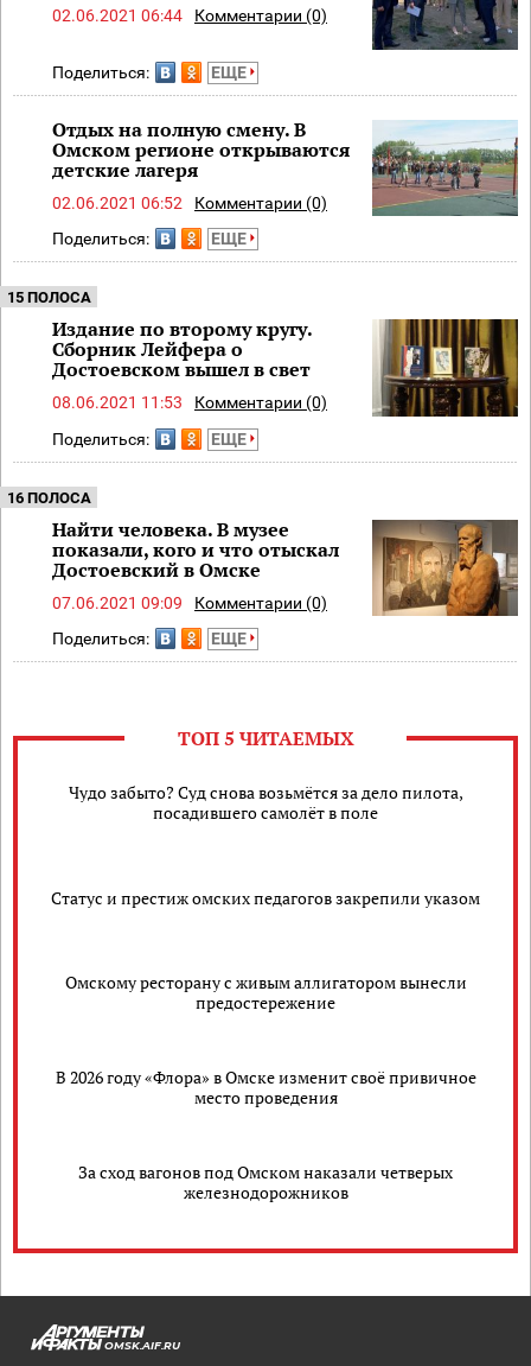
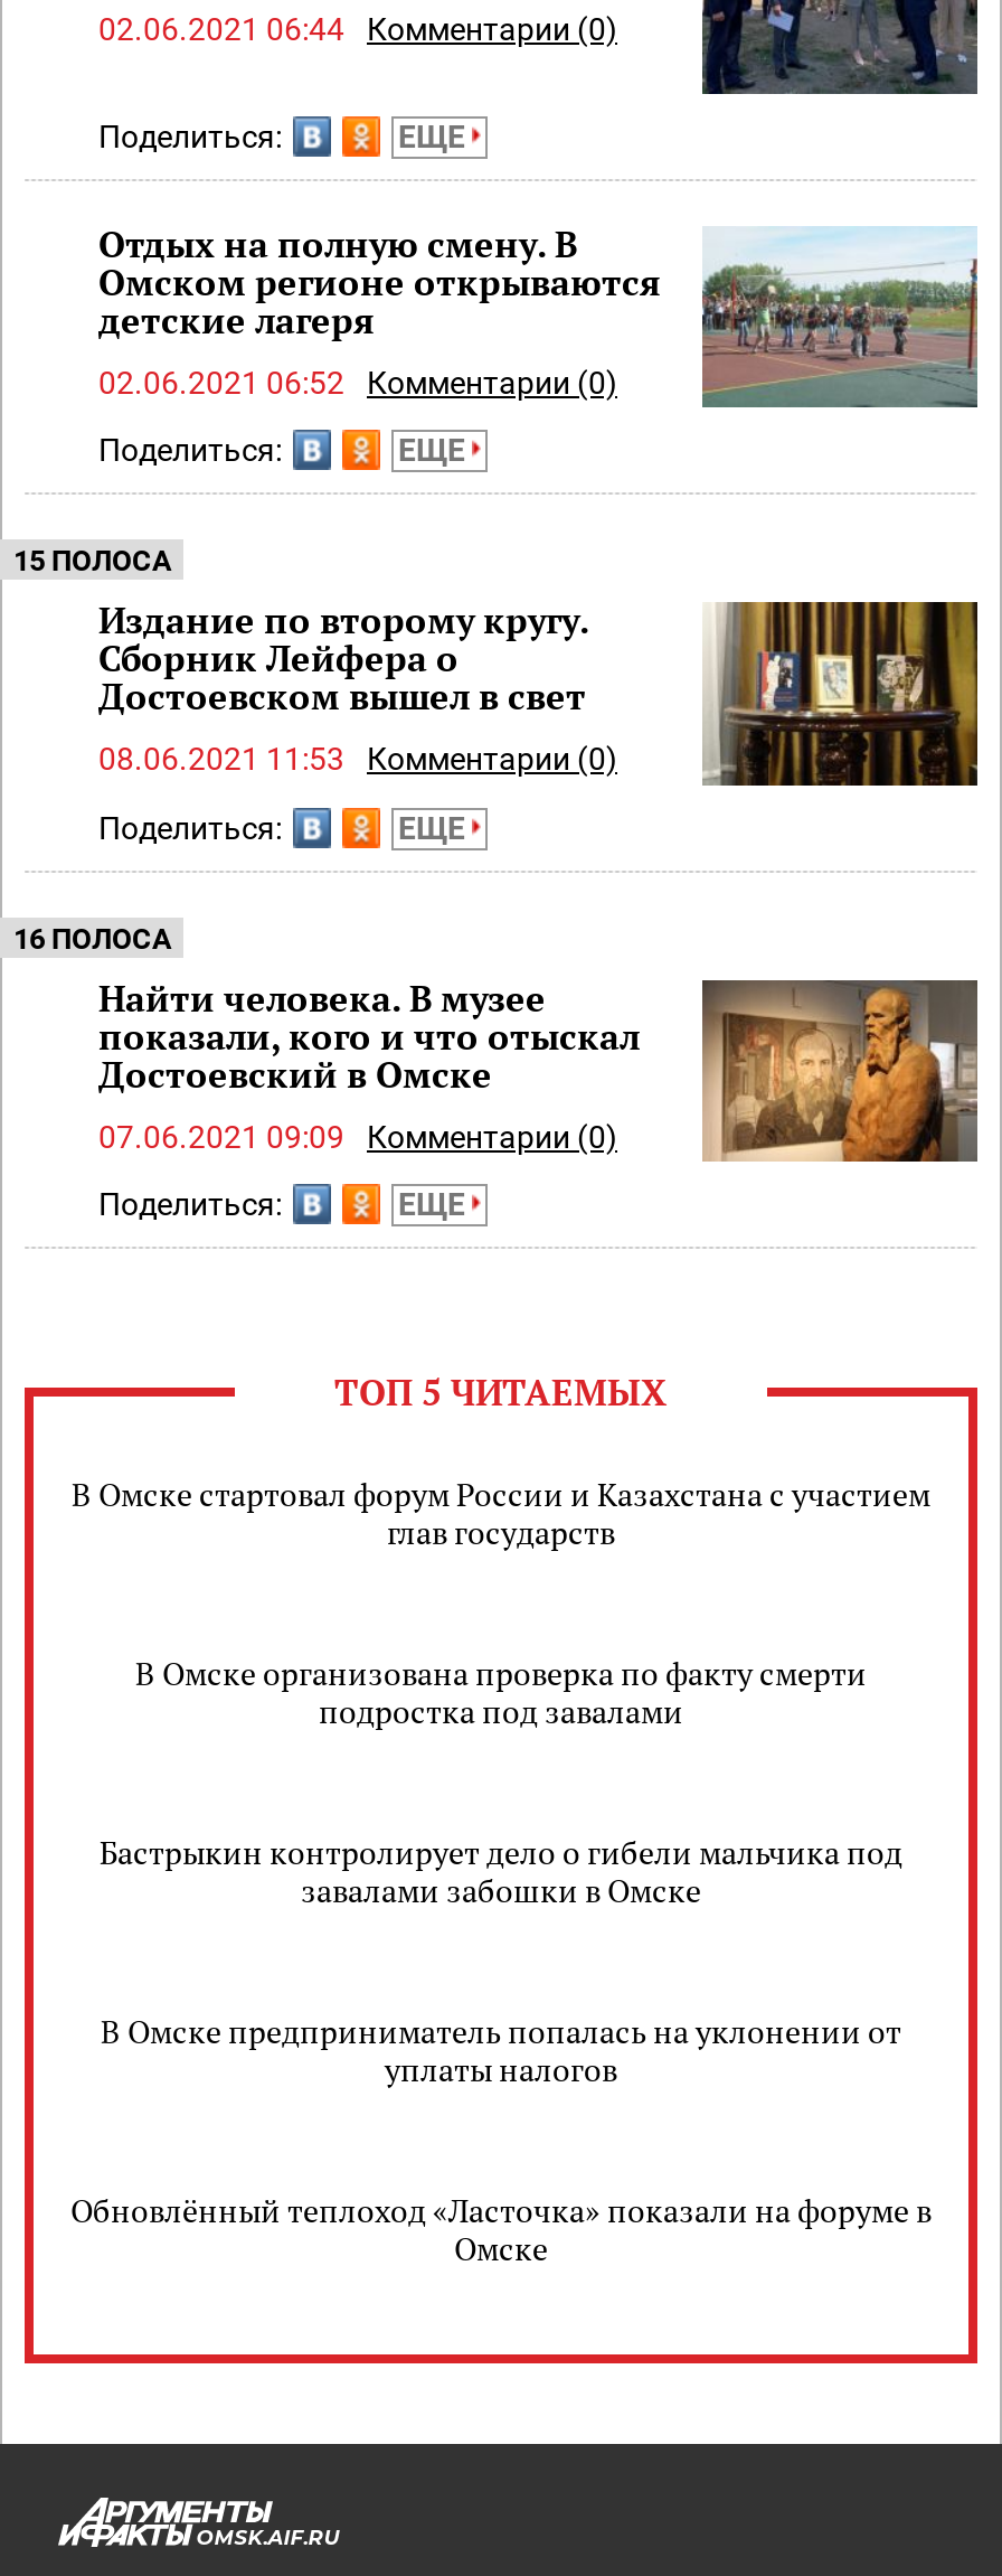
- Чудо забыто? Суд снова возьмётся за дело пилота,
- посадившего самолёт в поле
+ В Омске стартовал форум России и Казахстана с участием
+ глав государств

- Статус и престиж омских педагогов закрепили указом
+ В Омске организована проверка по факту смерти
+ подростка под завалами

- Омскому ресторану с живым аллигатором вынесли
- предостережение
+ Бастрыкин контролирует дело о гибели мальчика под
+ завалами забошки в Омске

- В 2026 году «Флора» в Омске изменит своё привичное
- место проведения
+ В Омске предприниматель попалась на уклонении от
+ уплаты налогов

- За сход вагонов под Омском наказали четверых
- железнодорожников
+ Обновлённый теплоход «Ласточка» показали на форуме в
+ Омске
